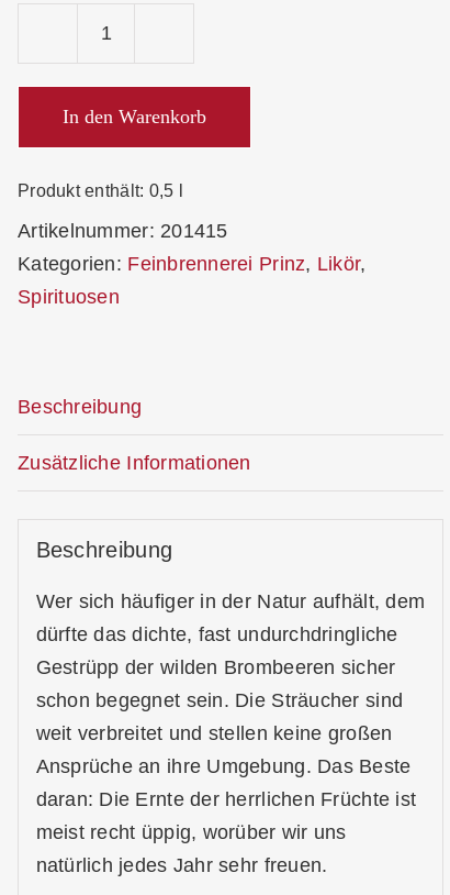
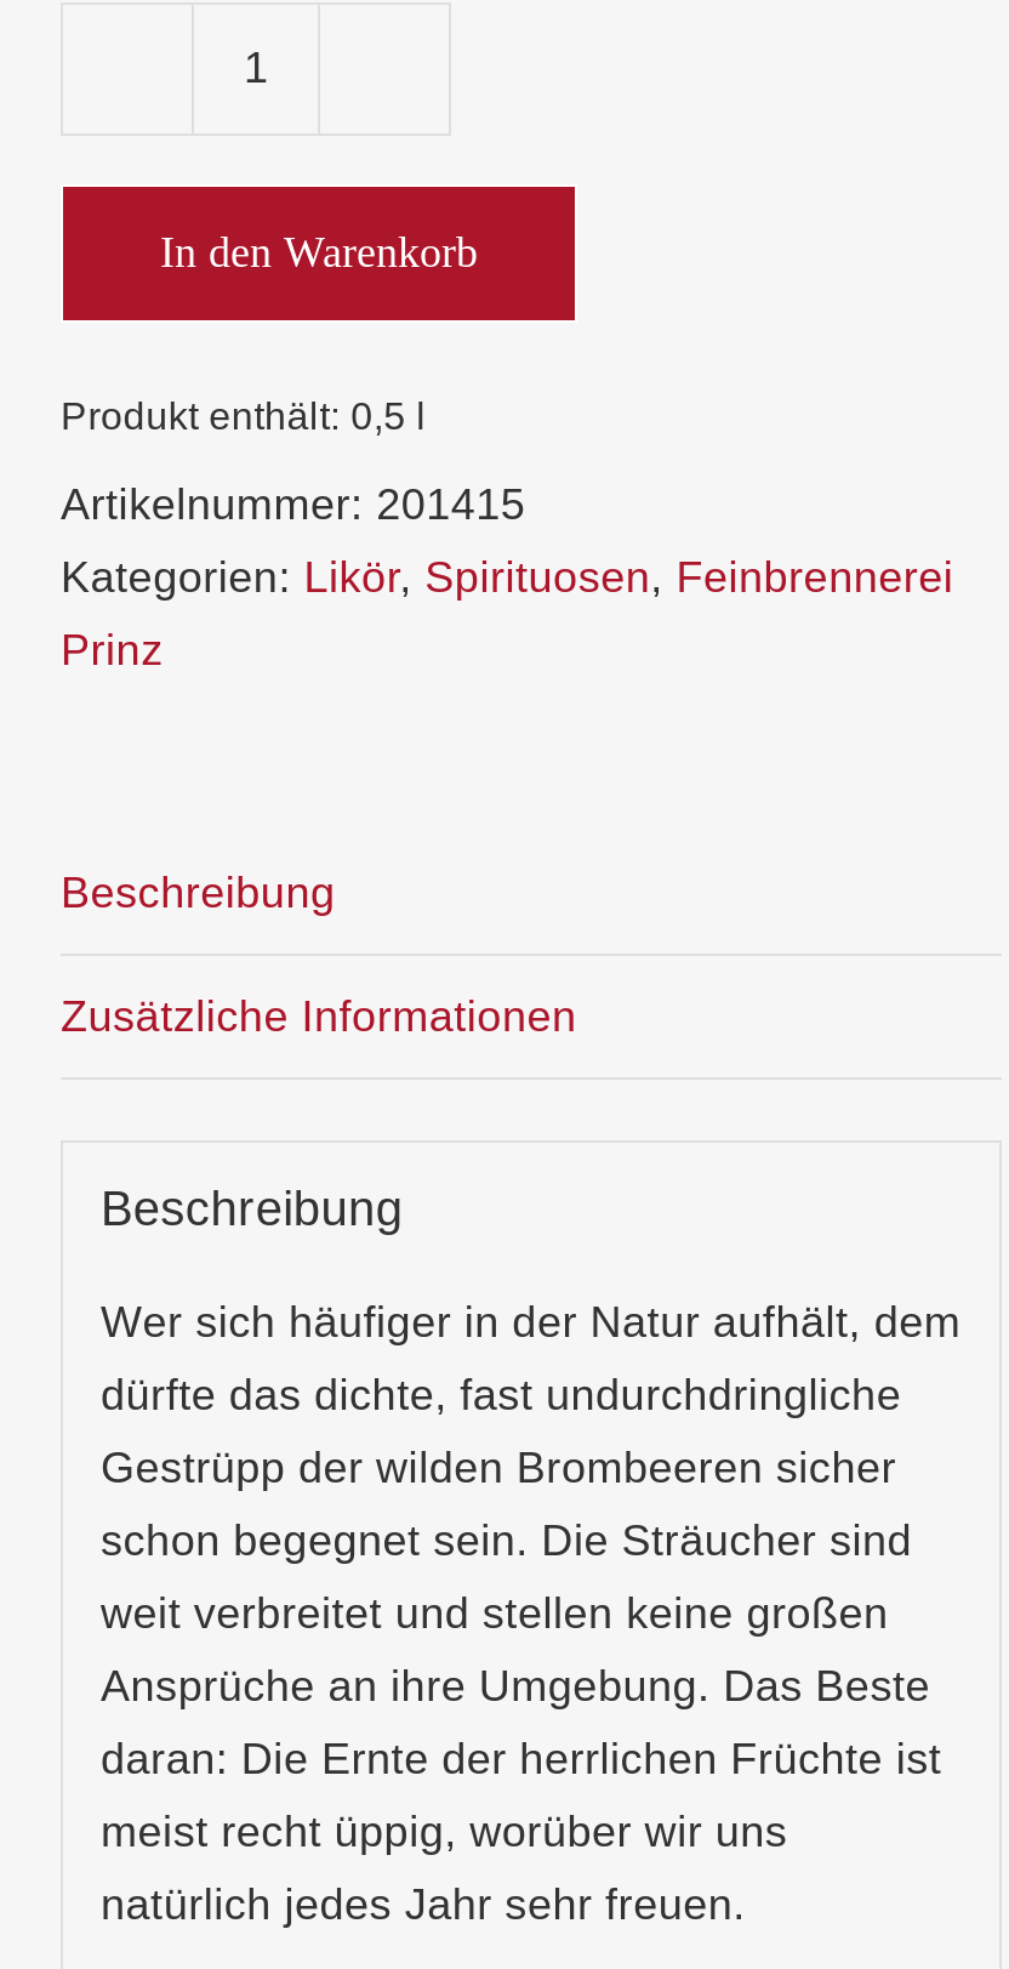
- Kategorien: Feinbrennerei Prinz, Likör,
+ Kategorien: Likör, Spirituosen, Feinbrennerei

- Spirituosen
+ Prinz
